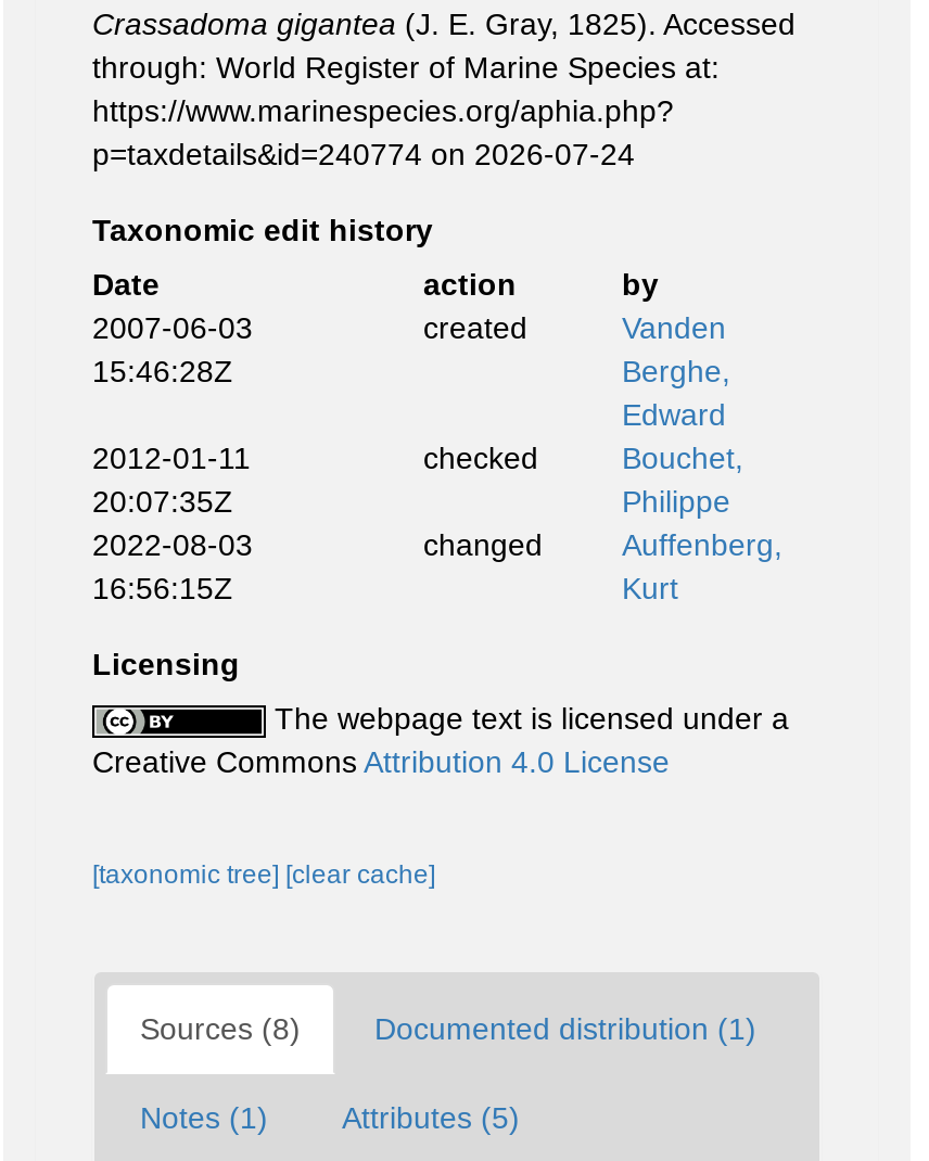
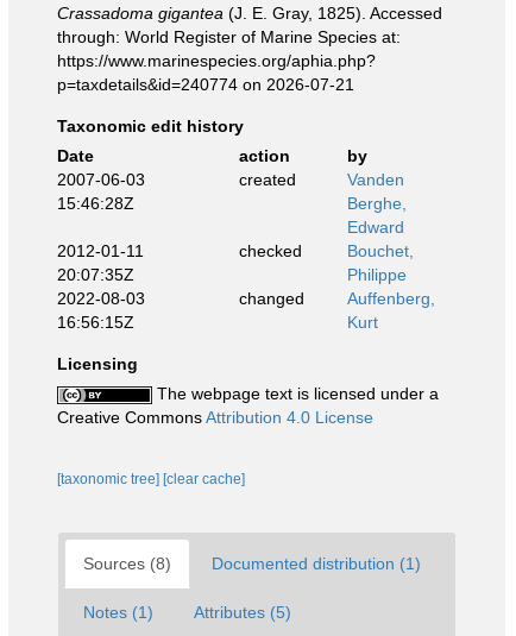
- p=taxdetails&id=240774 on 2026-07-24
+ p=taxdetails&id=240774 on 2026-07-21
